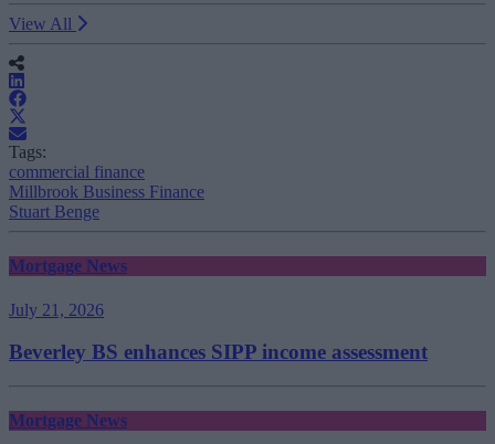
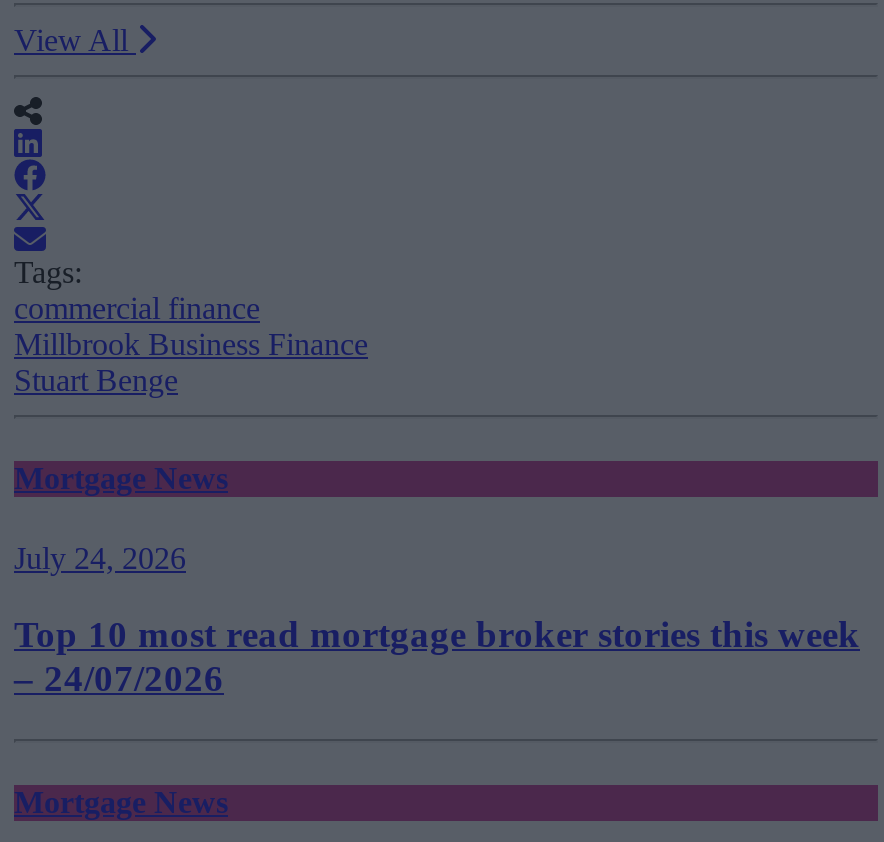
- July 21, 2026
+ July 24, 2026

- Beverley BS enhances SIPP income assessment
+ Top 10 most read mortgage broker stories this week
+ – 24/07/2026
